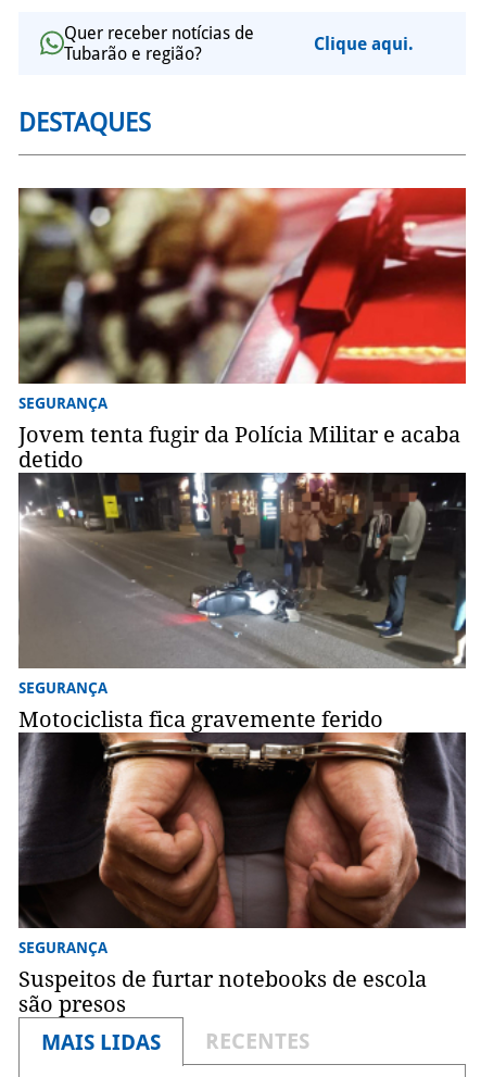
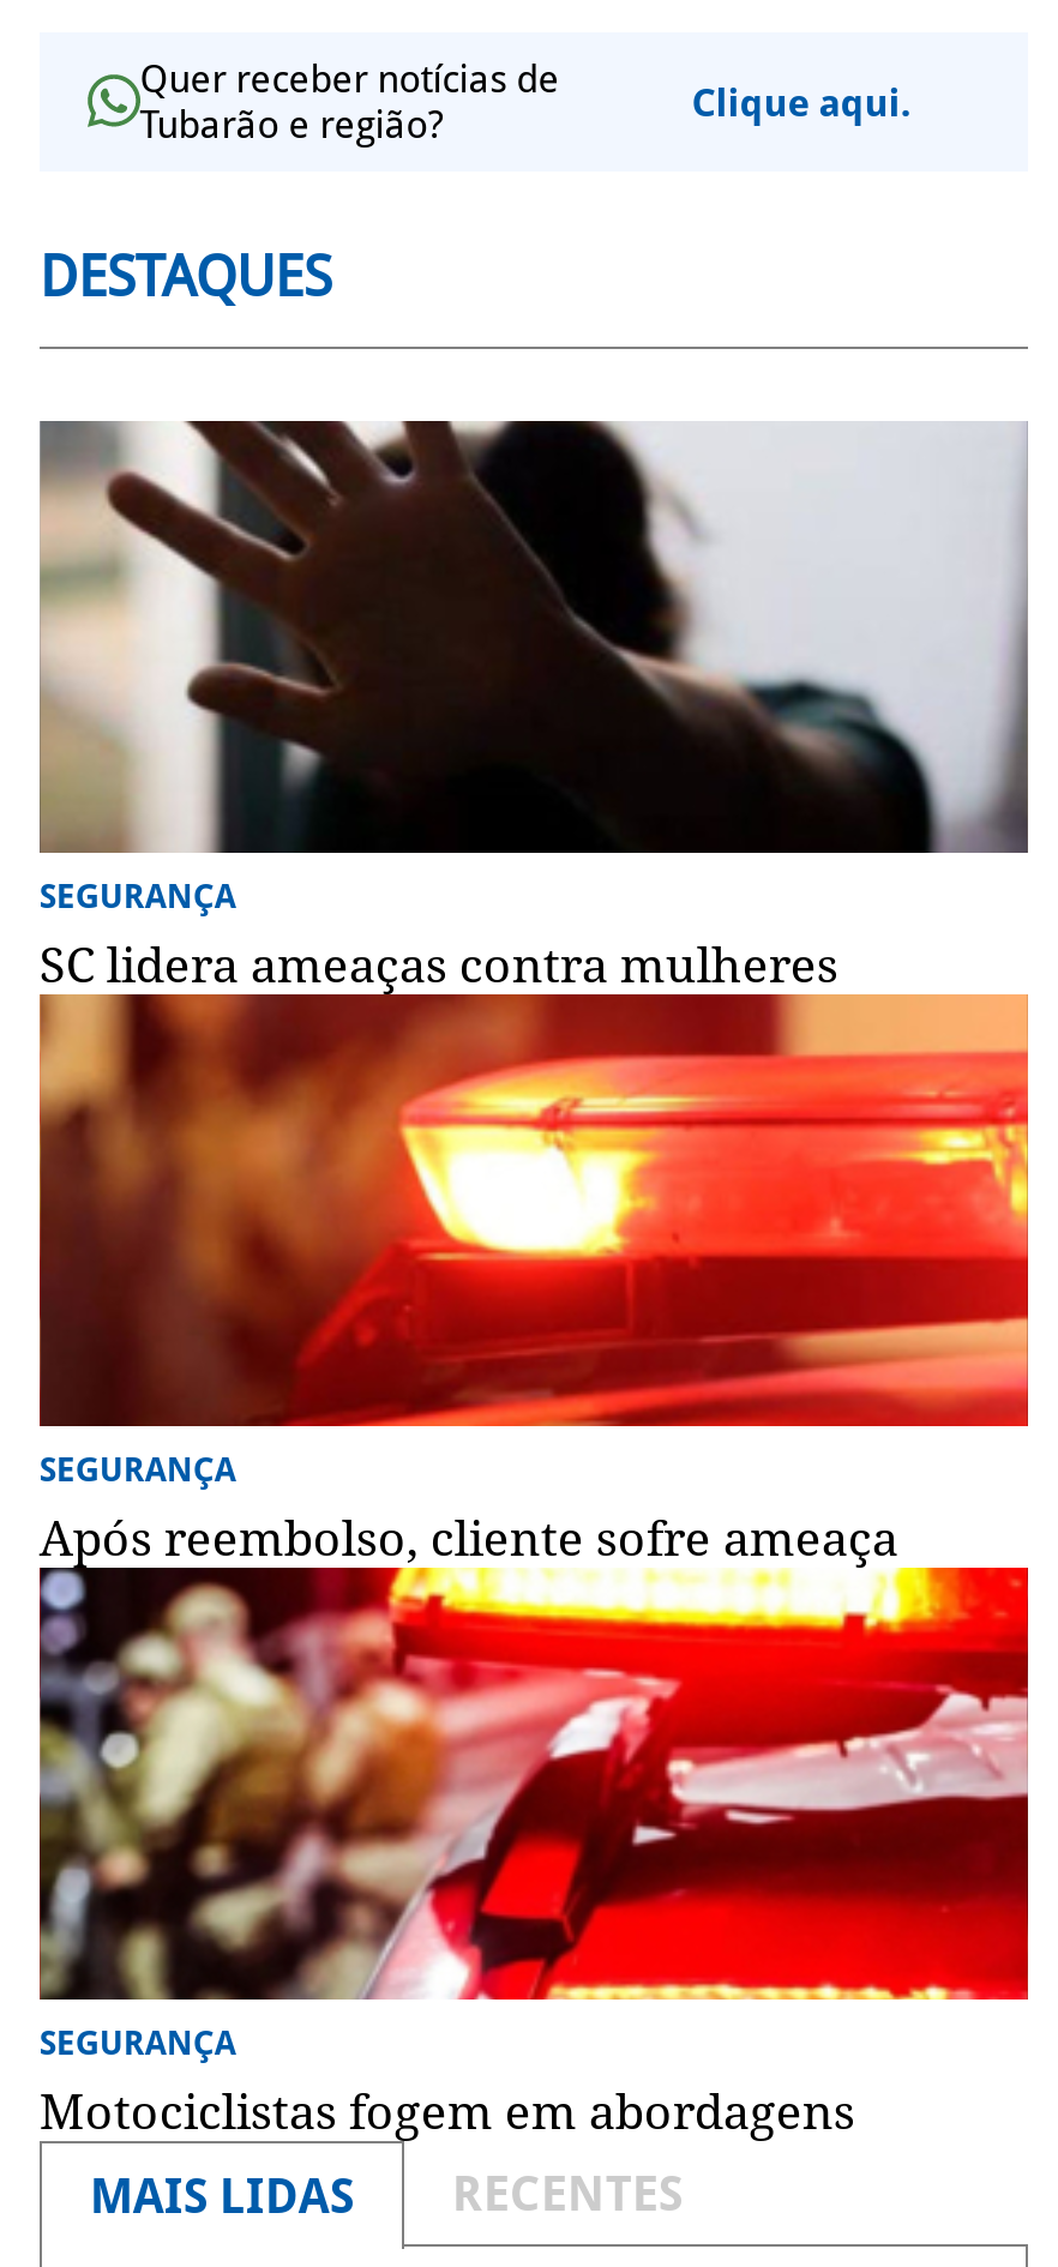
- [image]
- Jovem tenta fugir da Polícia Militar e acaba
- detido
+ [image]
+ SC lidera ameaças contra mulheres

- [image]
- Motociclista fica gravemente ferido
+ [image]
+ Após reembolso, cliente sofre ameaça

- [image]
- Suspeitos de furtar notebooks de escola
- são presos
+ [image]
+ Motociclistas fogem em abordagens
